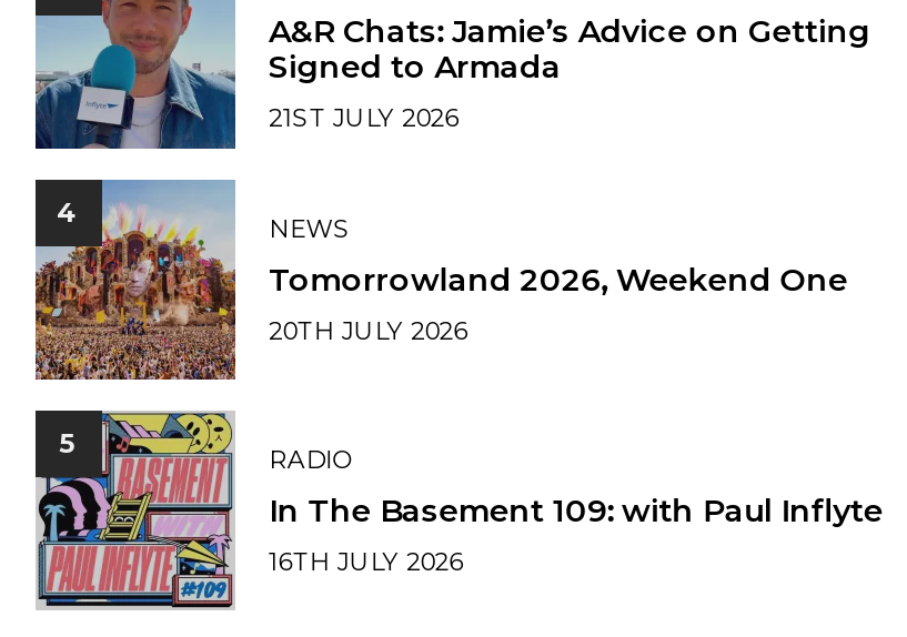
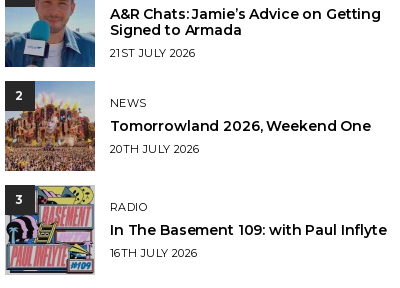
- 4
+ 2

- 5
+ 3
